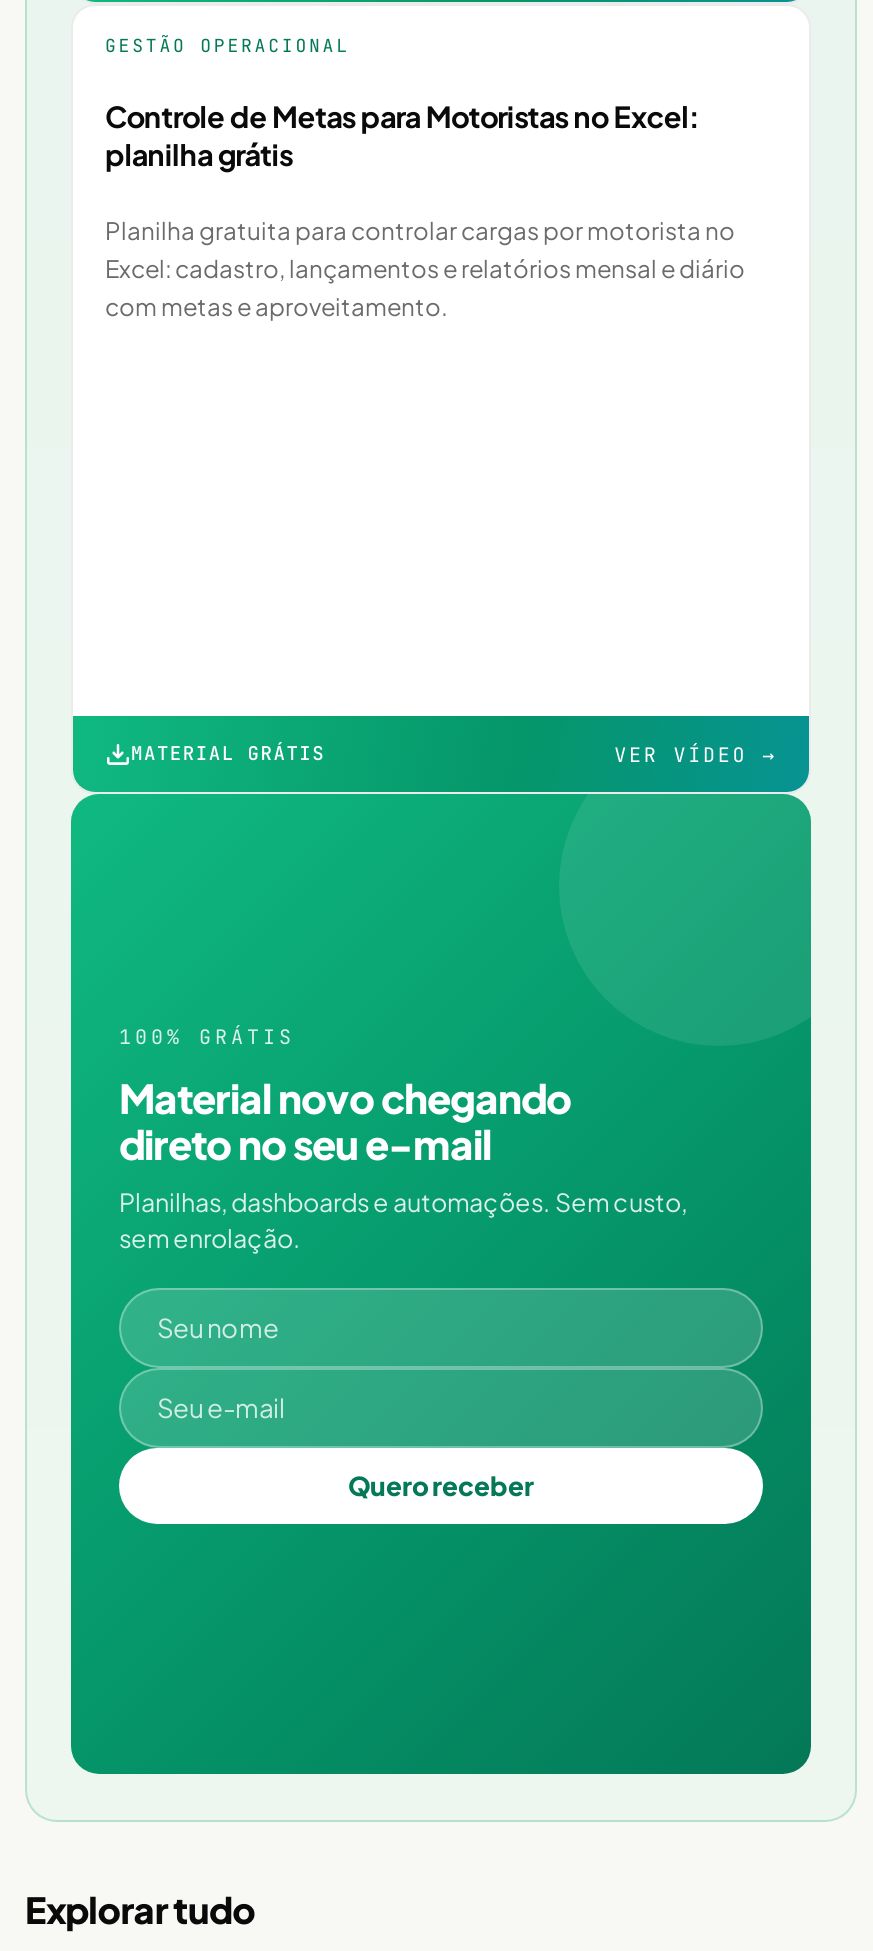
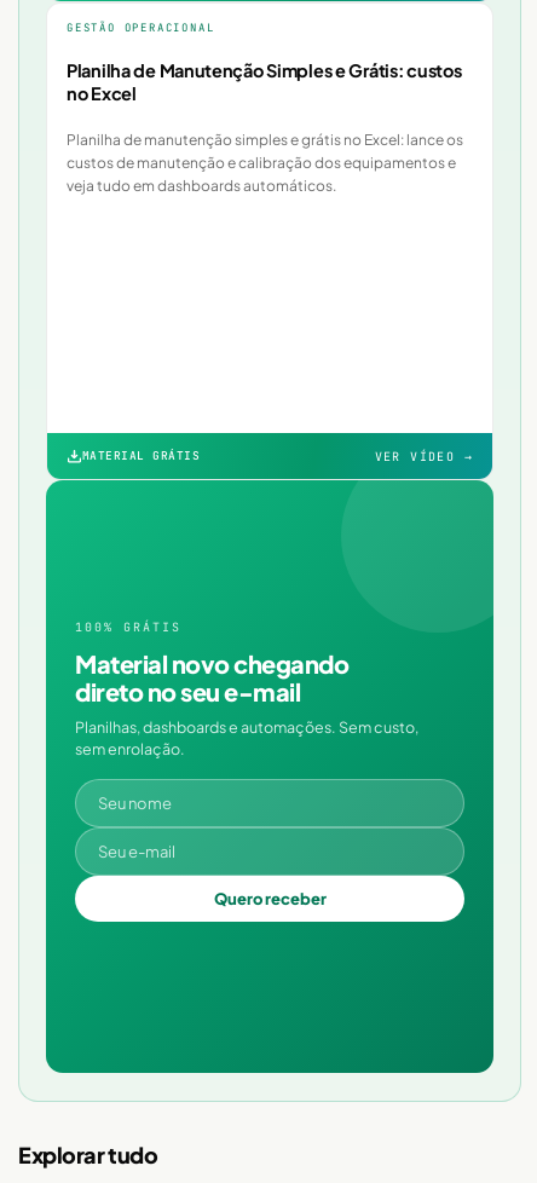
- Controle de Metas para Motoristas no Excel:
- planilha grátis
+ Planilha de Manutenção Simples e Grátis: custos
+ no Excel

- Planilha gratuita para controlar cargas por motorista no
- Excel: cadastro, lançamentos e relatórios mensal e diário
- com metas e aproveitamento.
+ Planilha de manutenção simples e grátis no Excel: lance os
+ custos de manutenção e calibração dos equipamentos e
+ veja tudo em dashboards automáticos.
